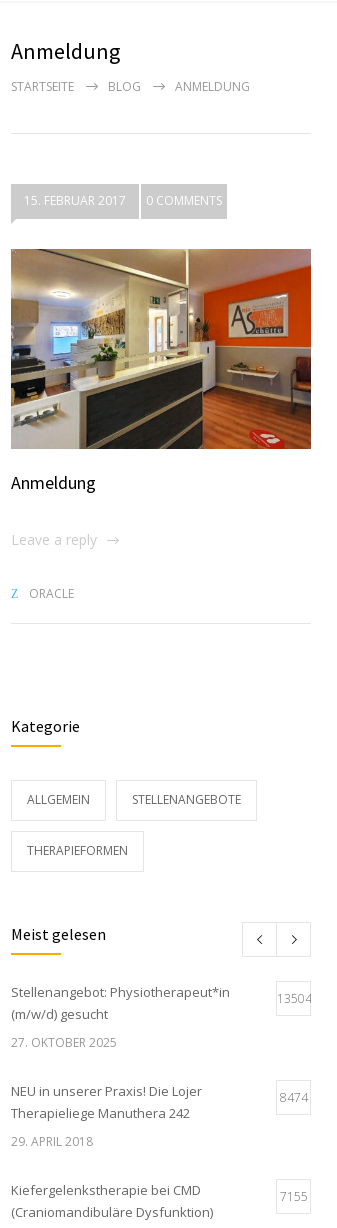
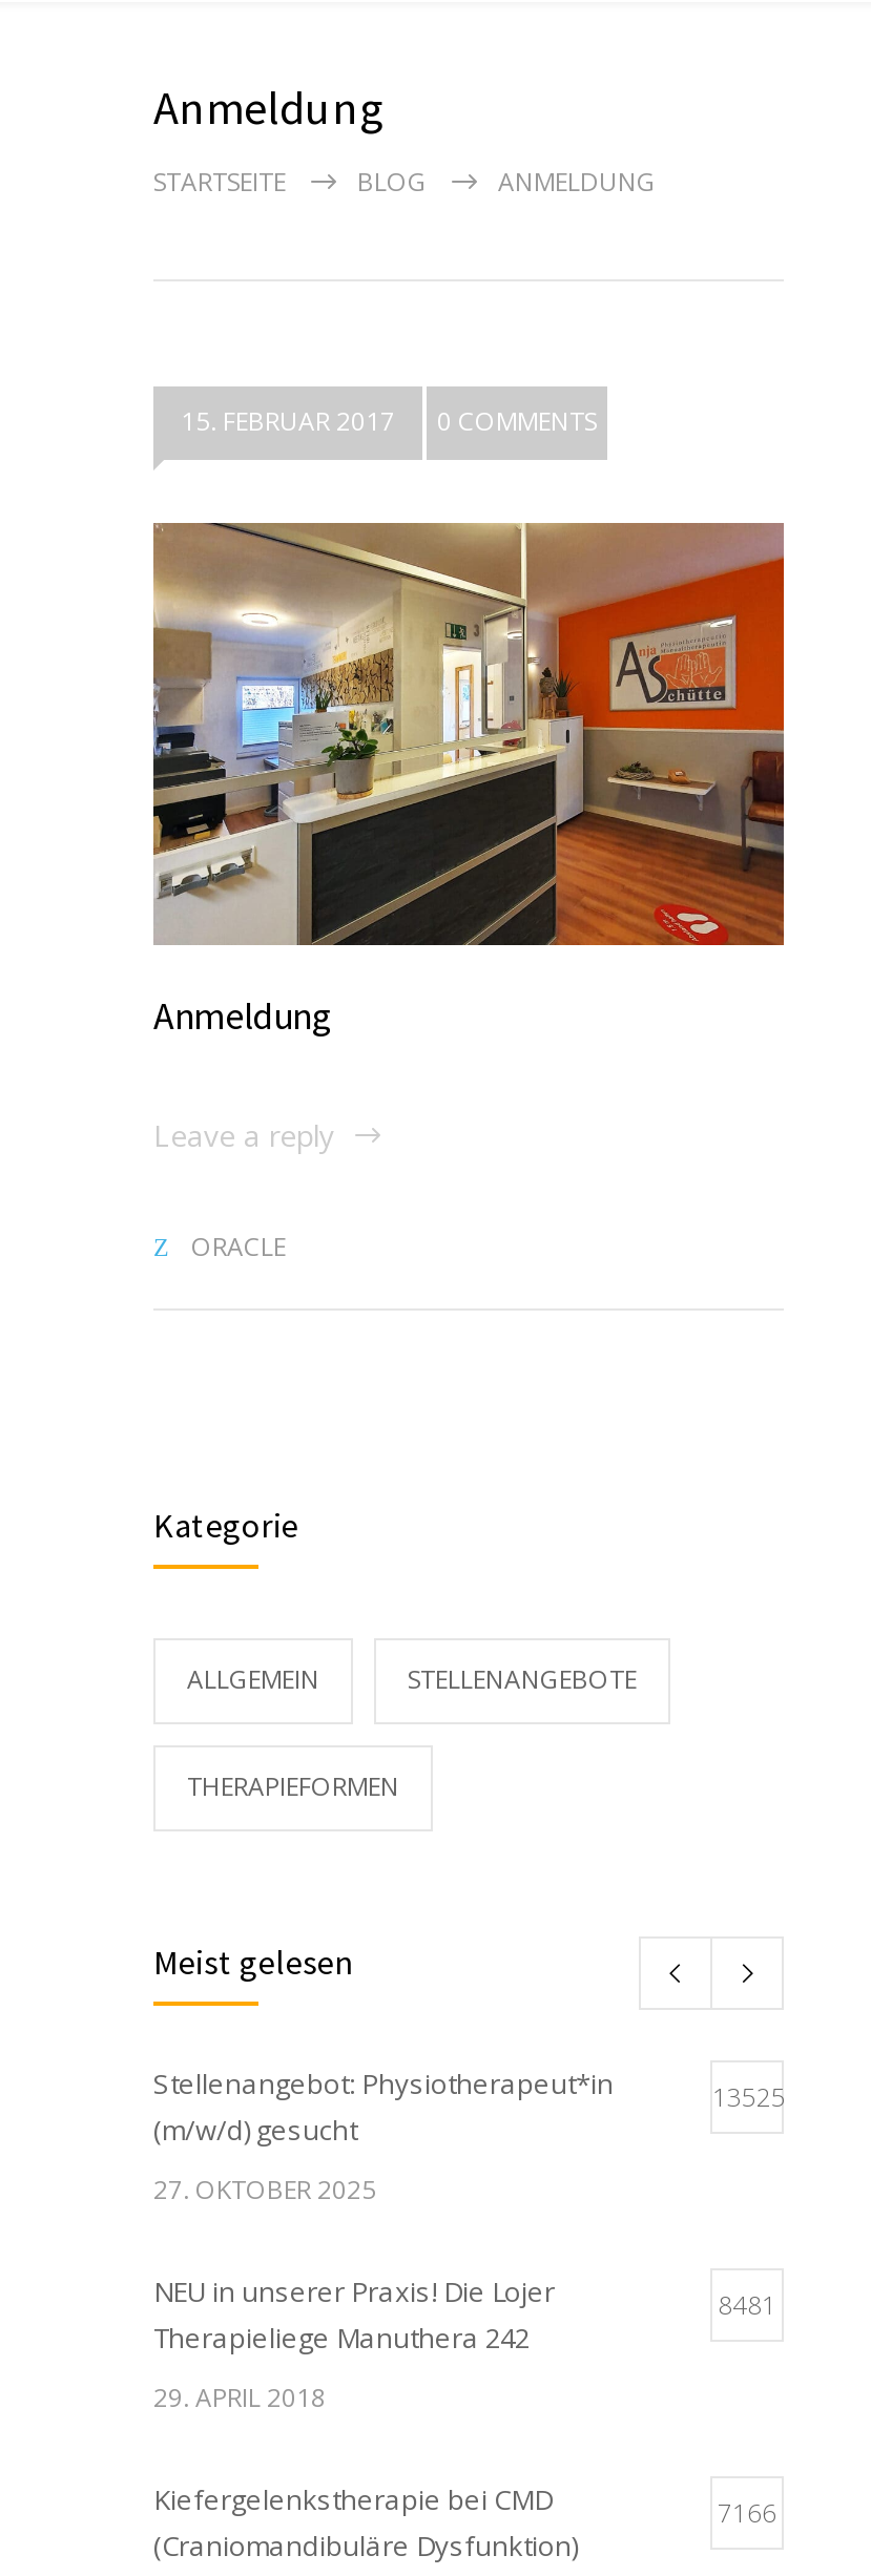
- 13504
+ 13525

- 8474
+ 8481

- 7155
+ 7166
